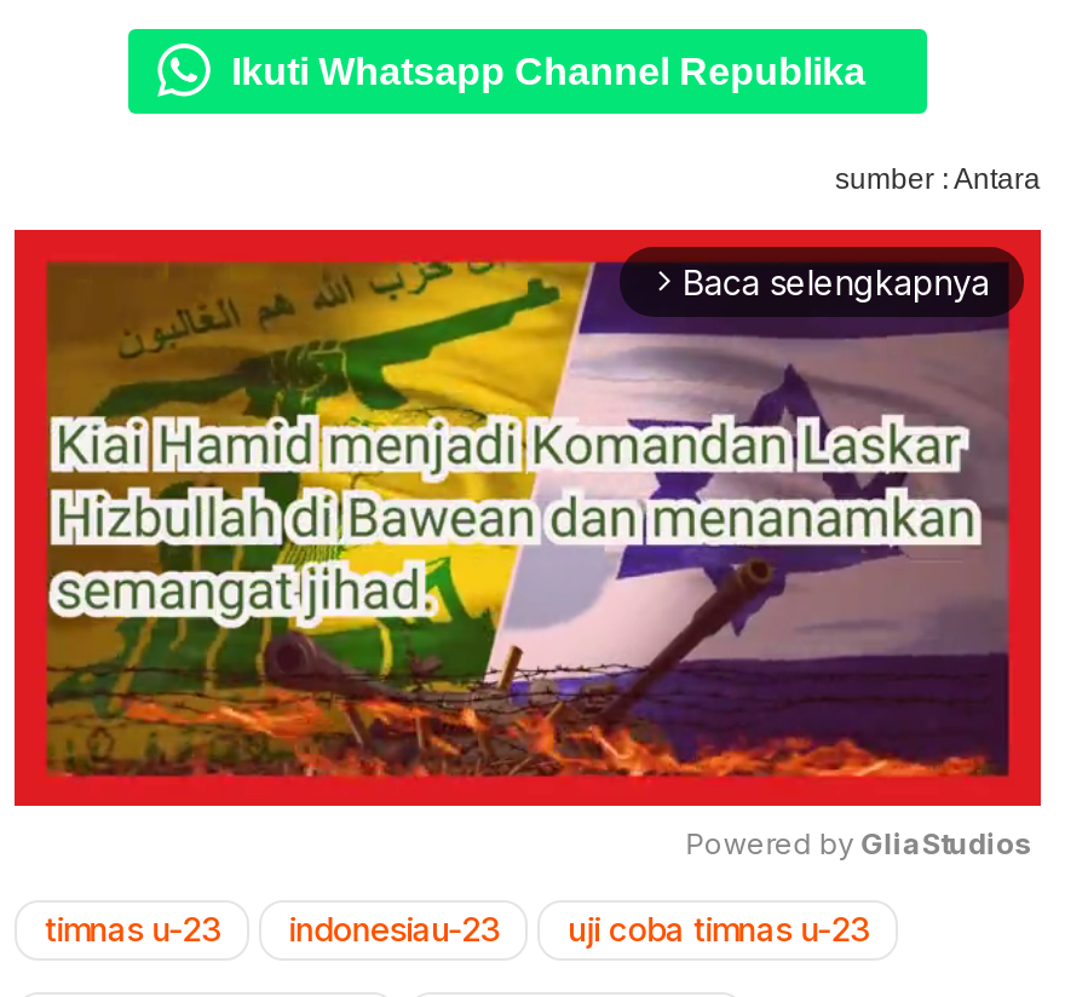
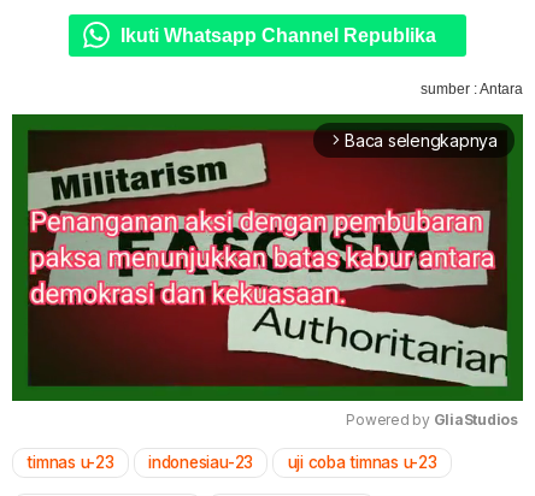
- [image]
+ [image]
